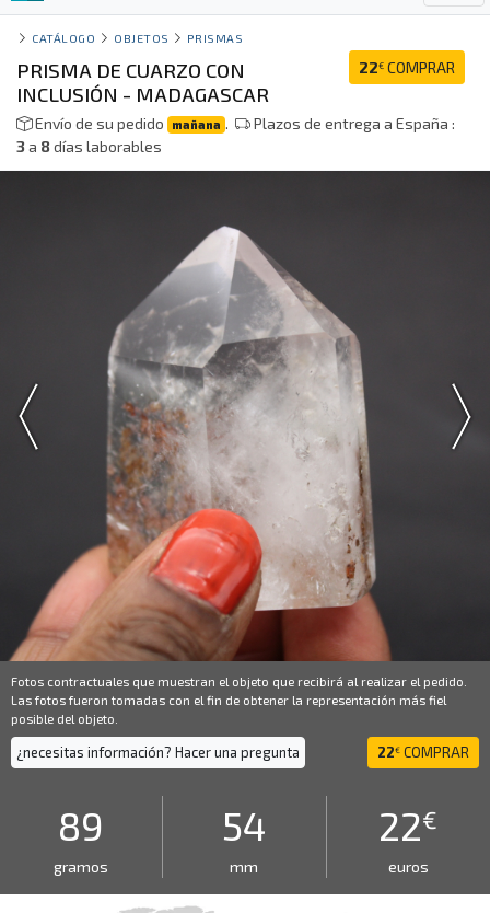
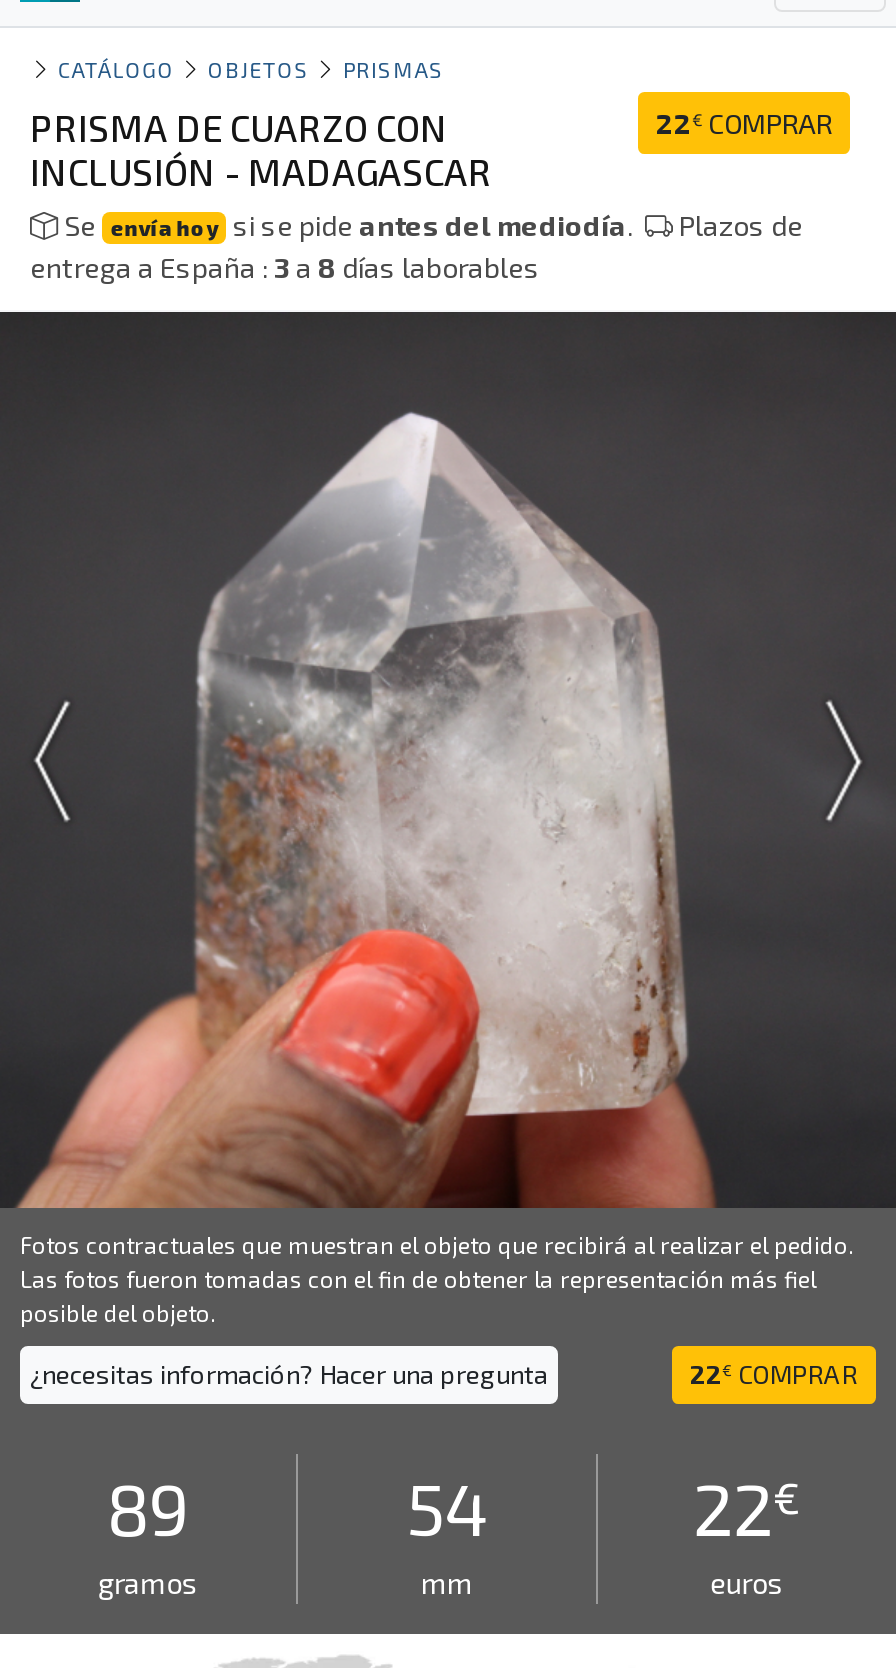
- Envío de su pedido mañana .
- Plazos de entrega a España :
- 3 a 8 días laborables
+ Se envía hoy si se pide antes del mediodía.
+ Plazos de
+ entrega a España : 3 a 8 días laborables
